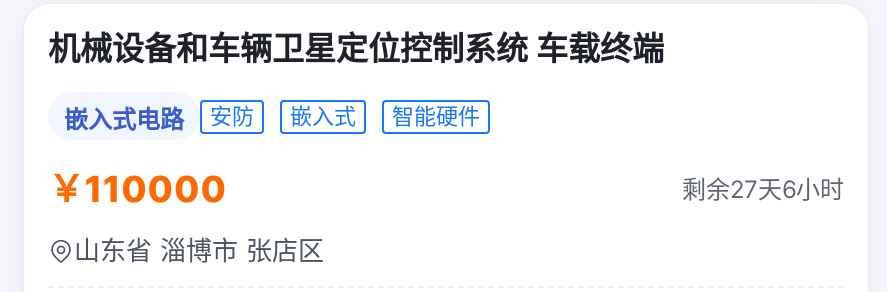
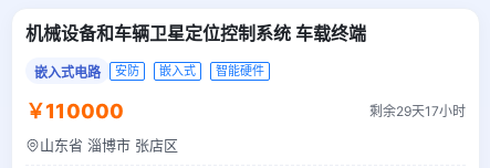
- 剩余27天6小时
+ 剩余29天17小时
